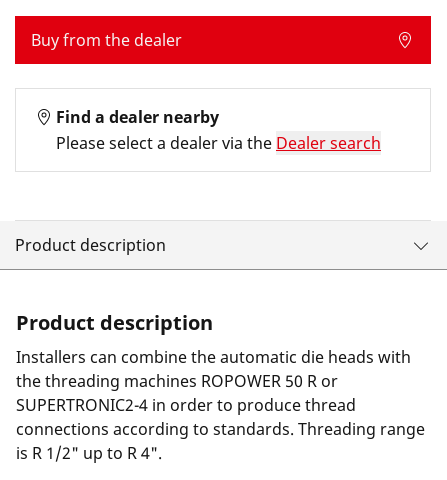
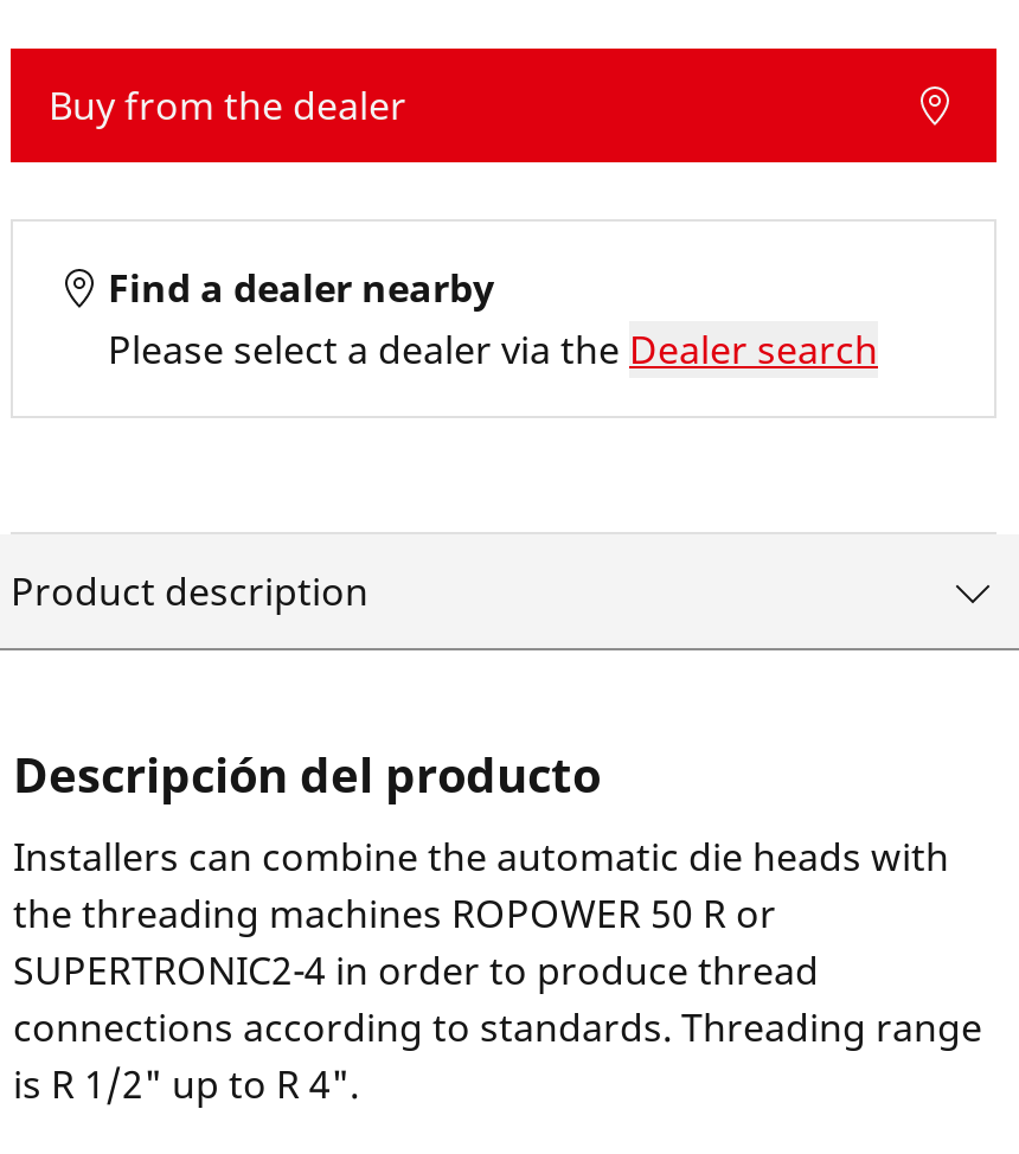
- Product description
+ Descripción del producto
